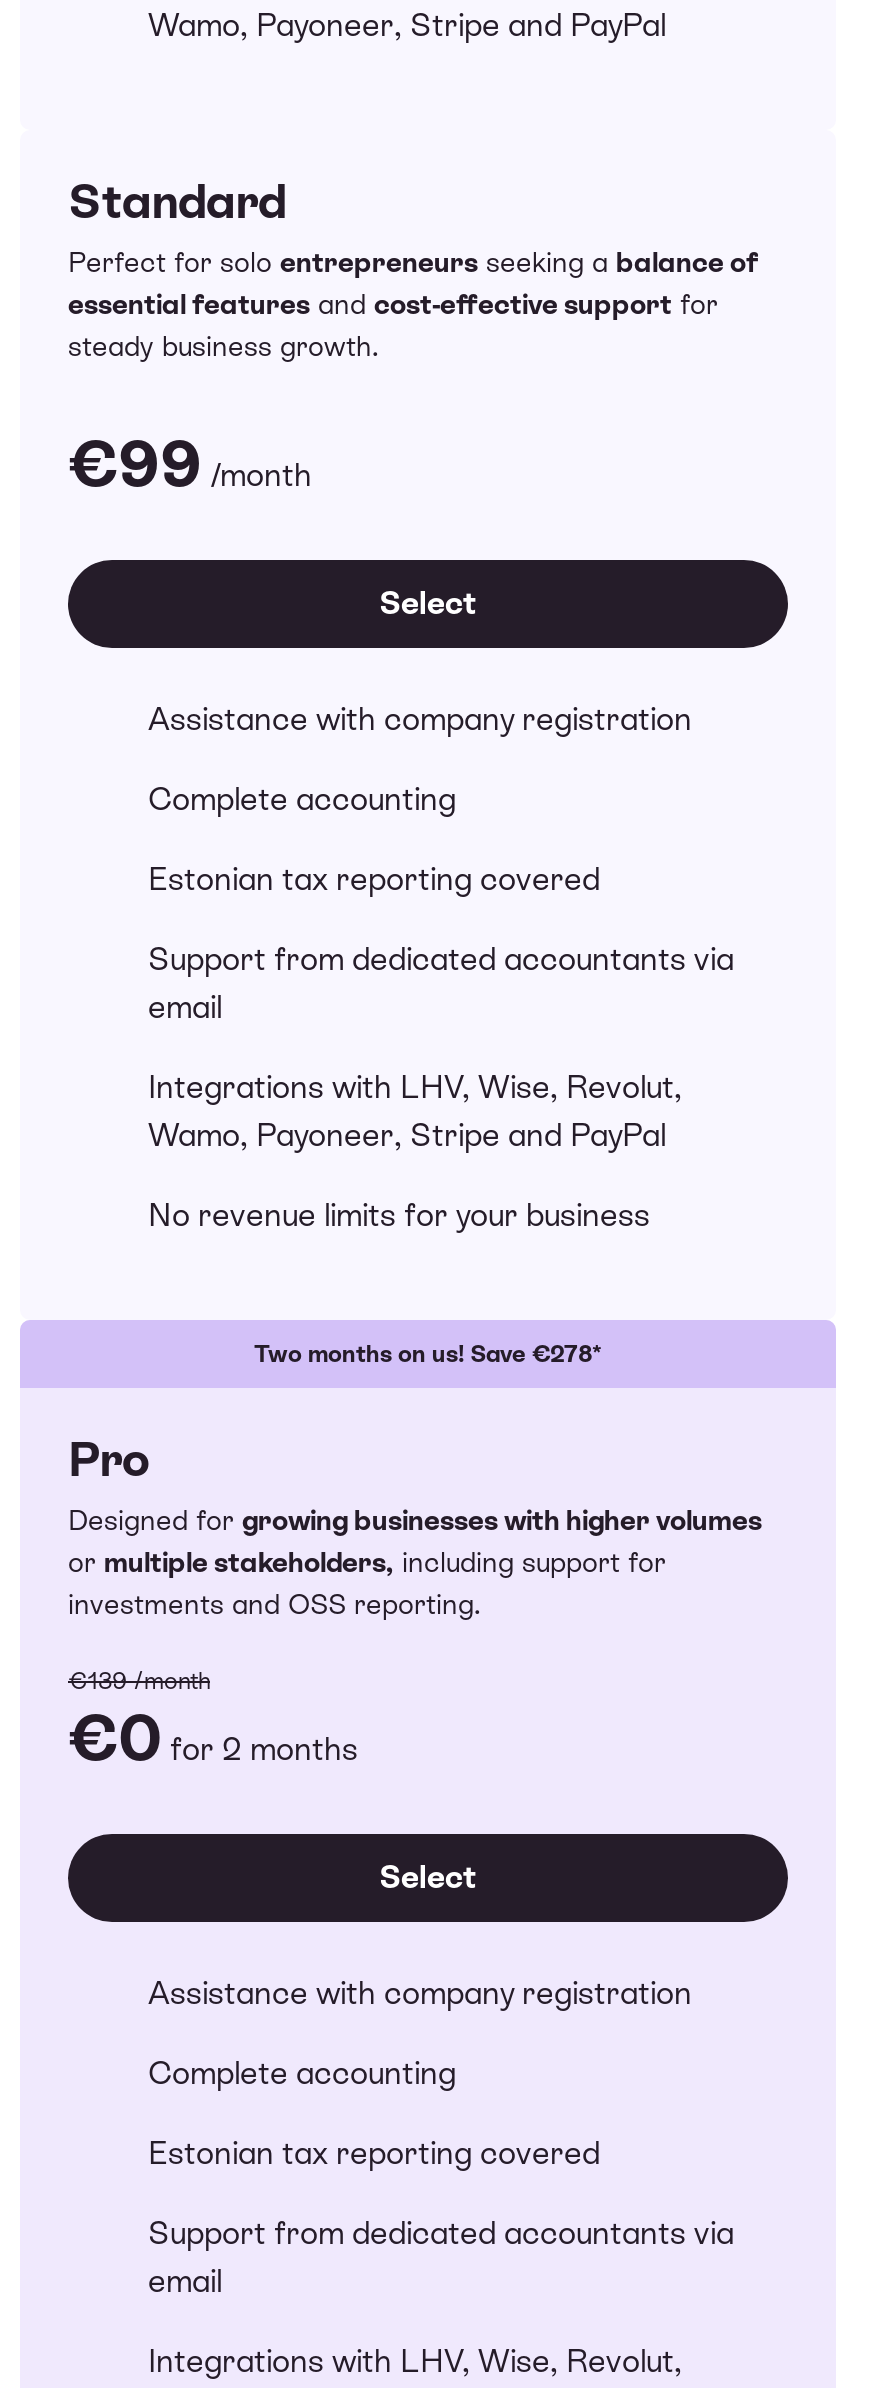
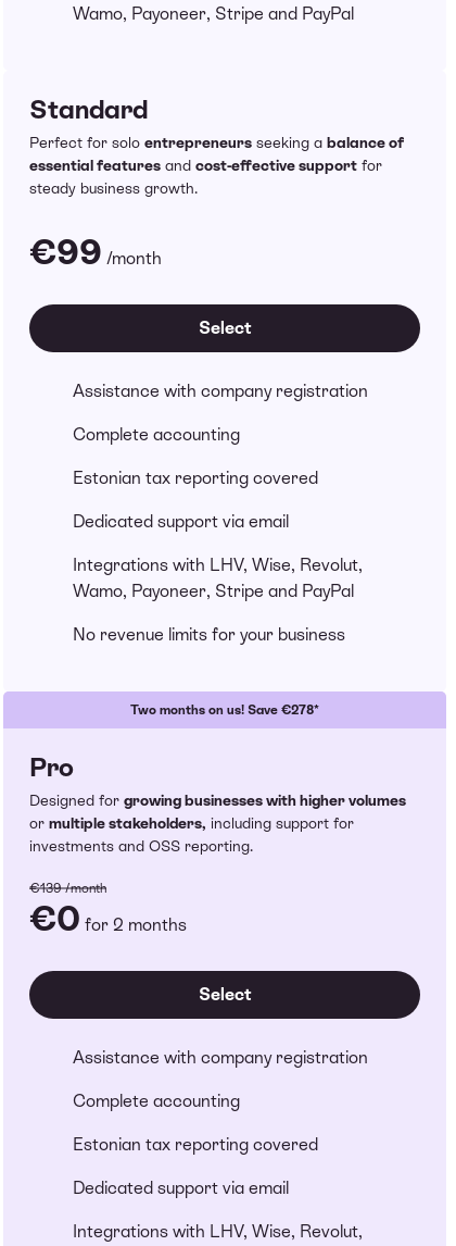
- Support from dedicated accountants via
- email
+ Dedicated support via email

- Support from dedicated accountants via
- email
+ Dedicated support via email
